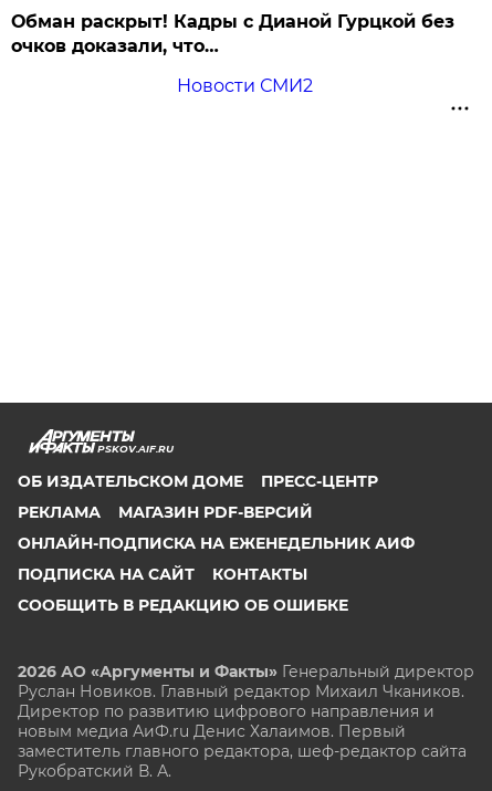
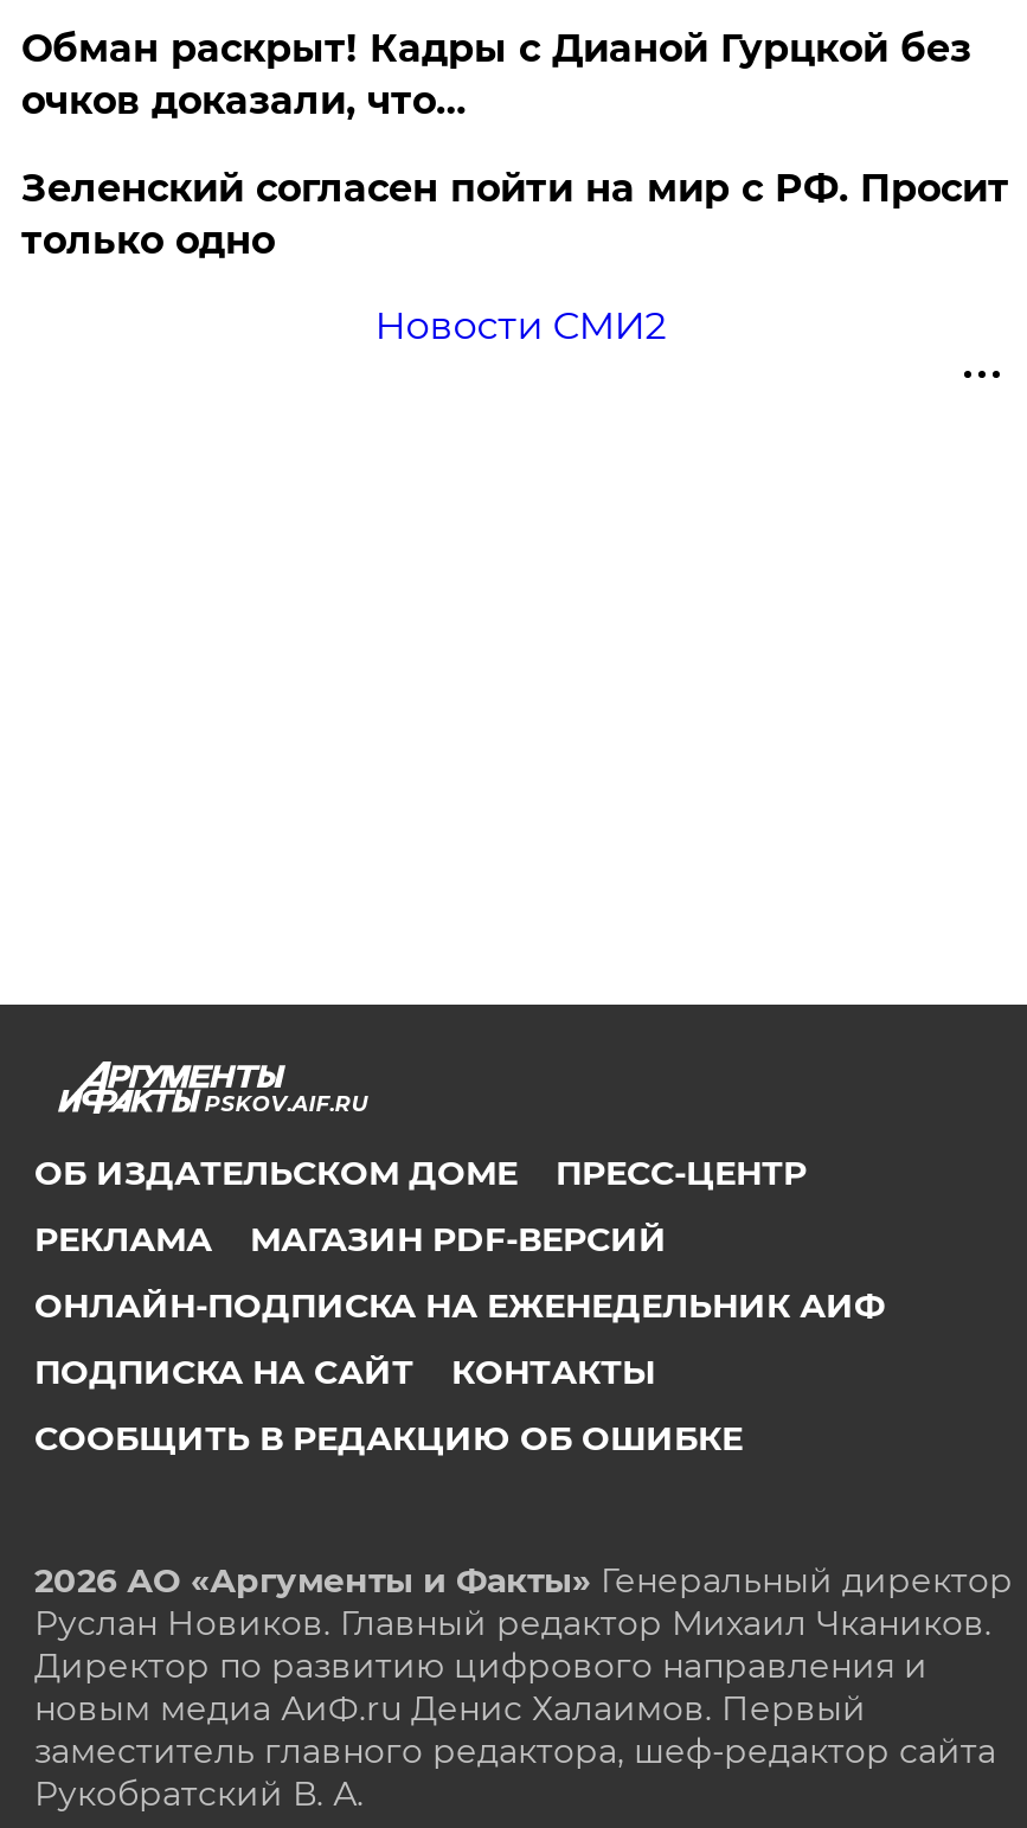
+ Зеленский согласен пойти на мир с РФ. Просит
+ только одно
